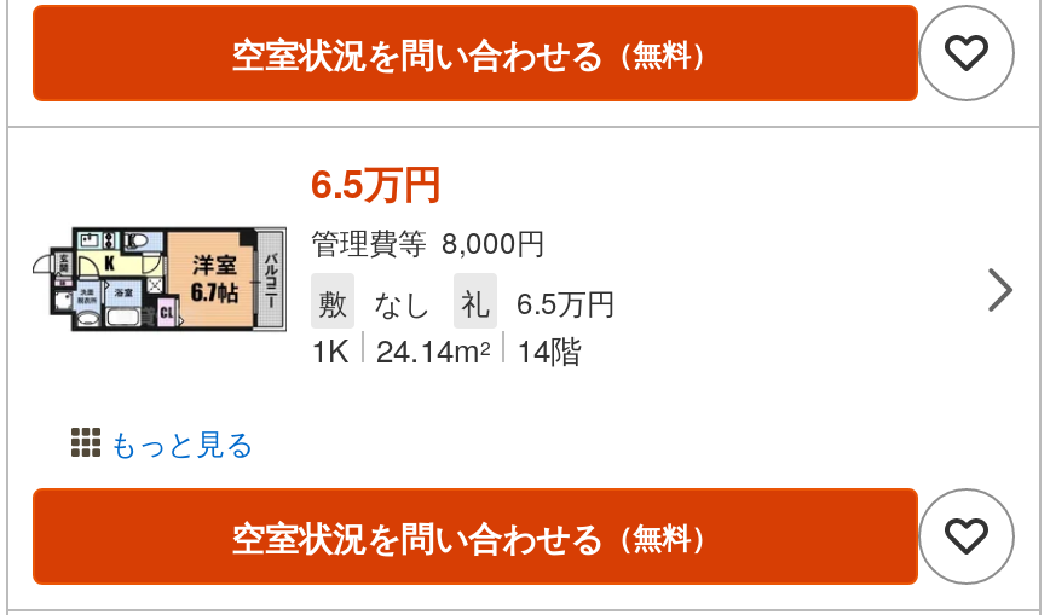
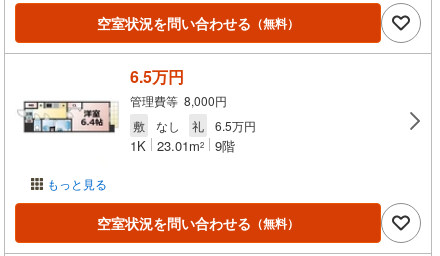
- [image]
- 1K 24.14m 2 14階
+ [image]
+ 1K 23.01m 2 9階
